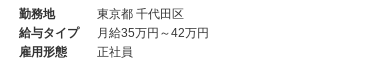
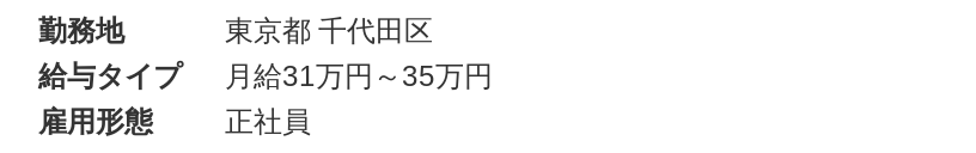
- 月給35万円～42万円
+ 月給31万円～35万円
